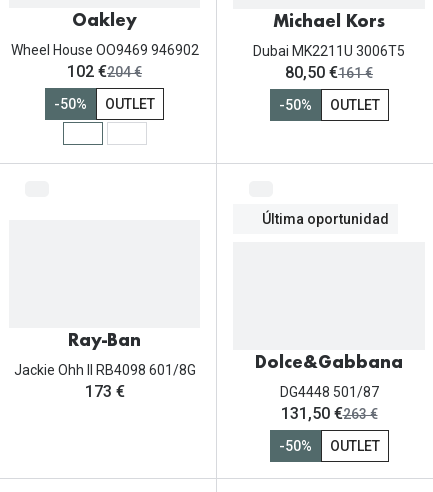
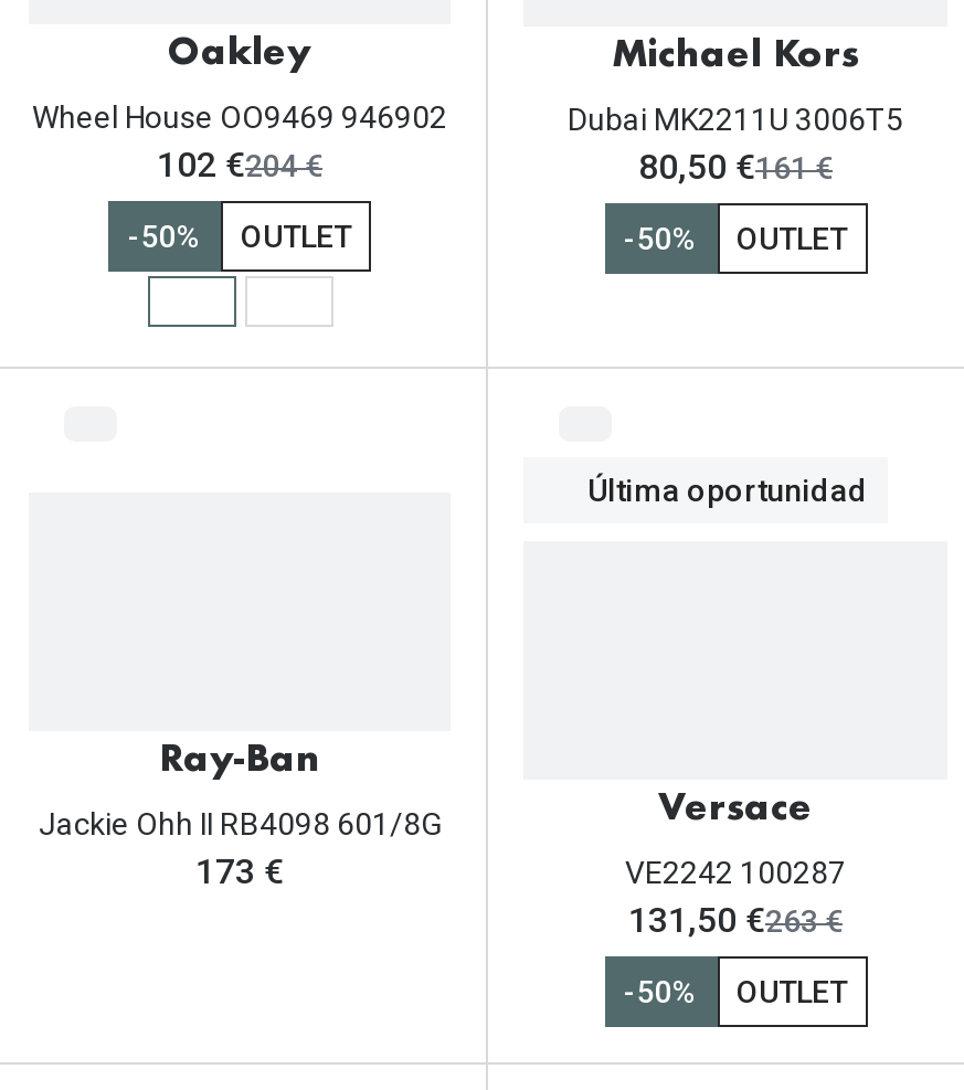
- Dolce&Gabbana
+ Versace

- DG4448 501/87
+ VE2242 100287
